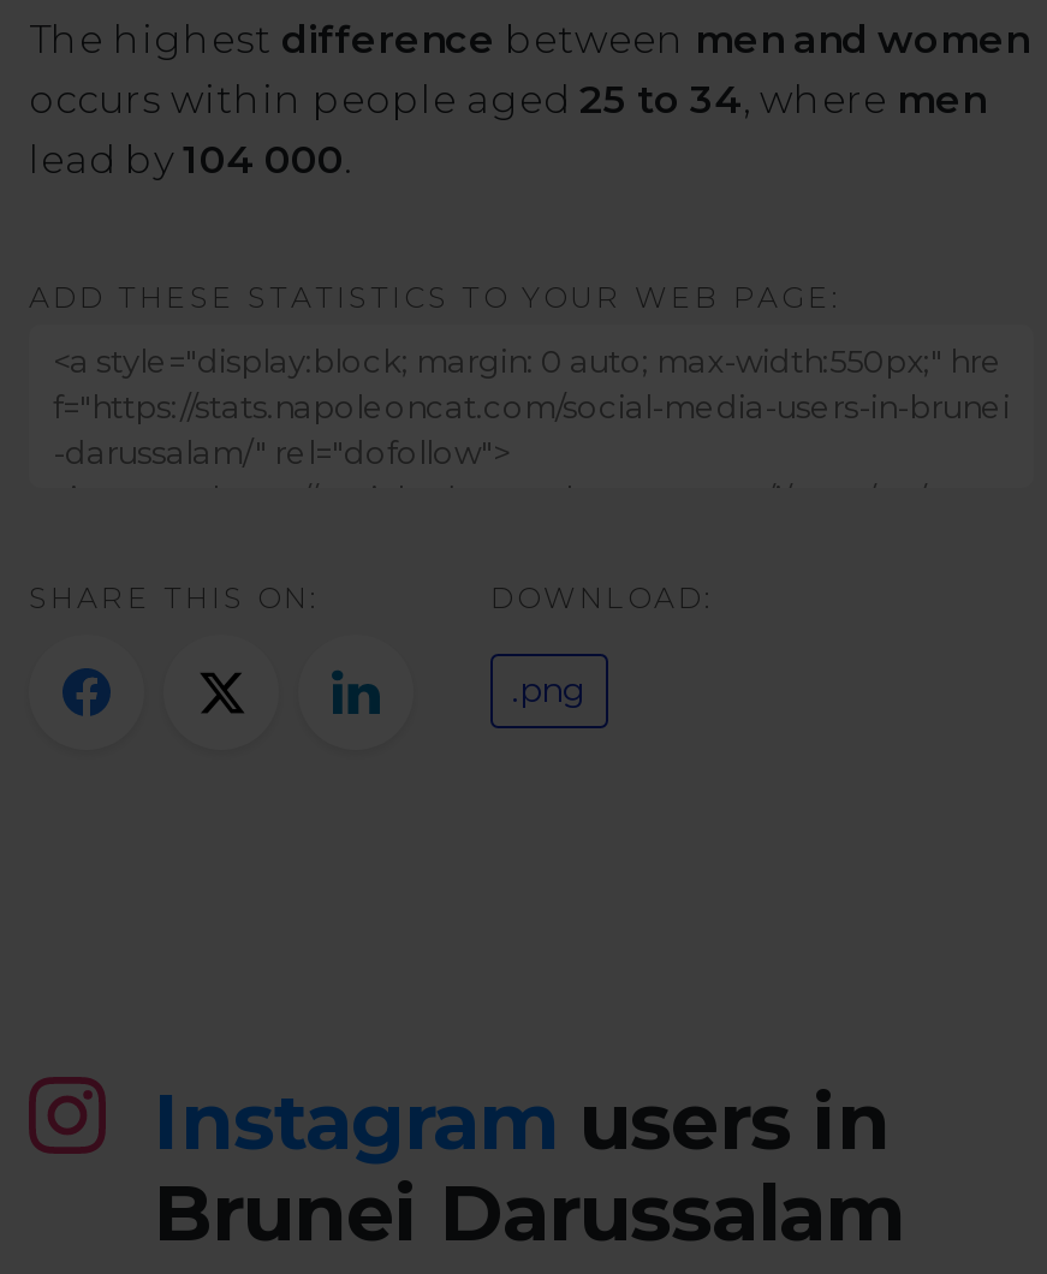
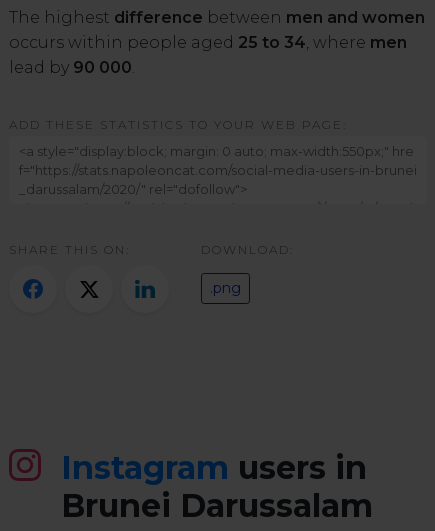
- lead by 104 000.
+ lead by 90 000.
